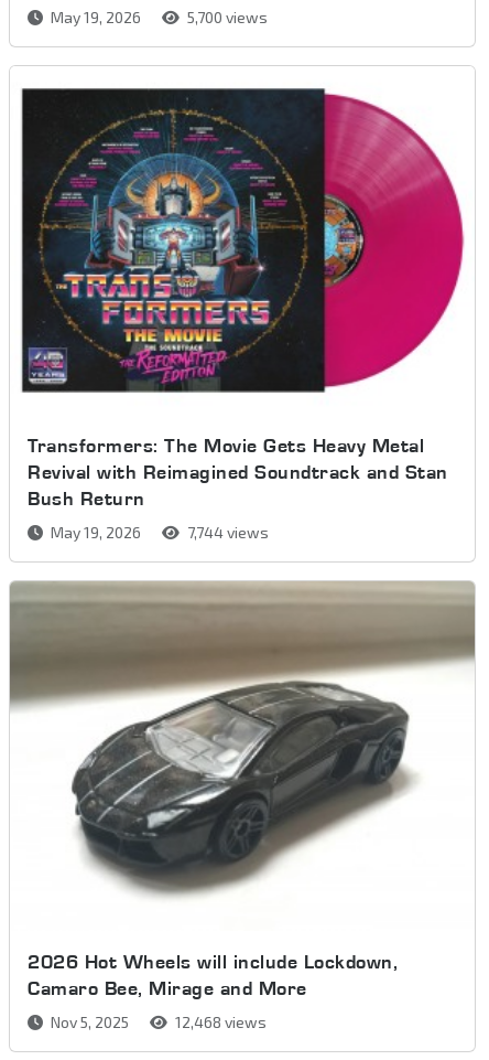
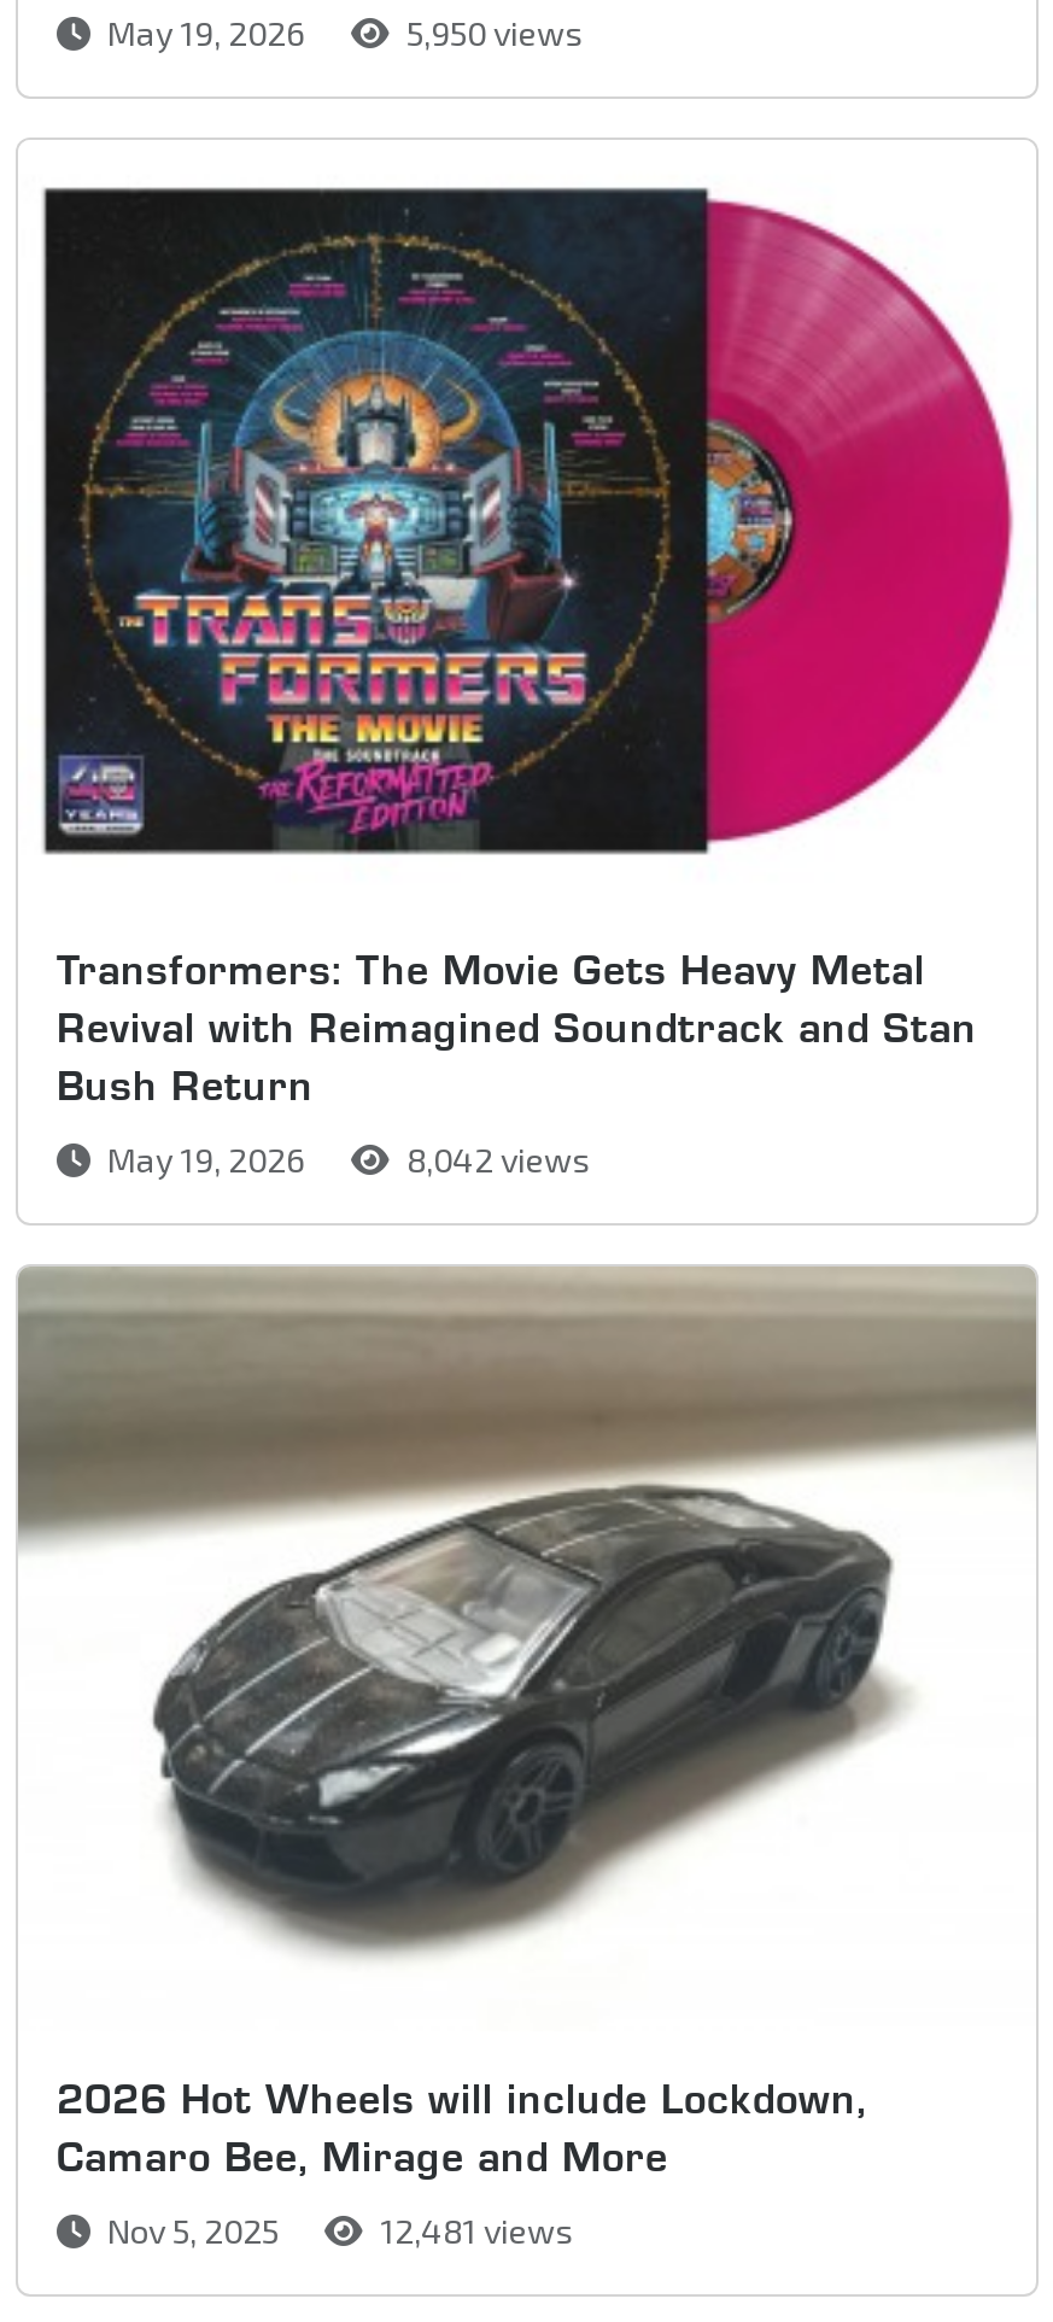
- 5,700 views
+ 5,950 views

- 7,744 views
+ 8,042 views

- 12,468 views
+ 12,481 views
